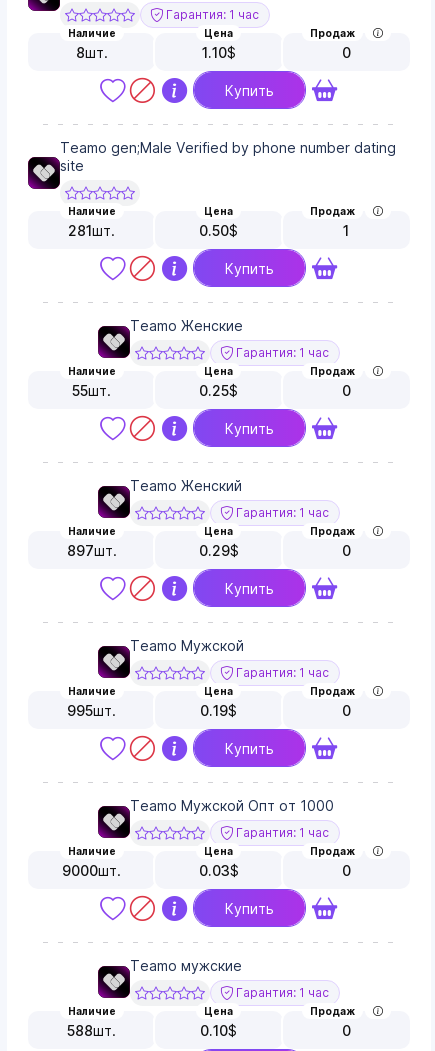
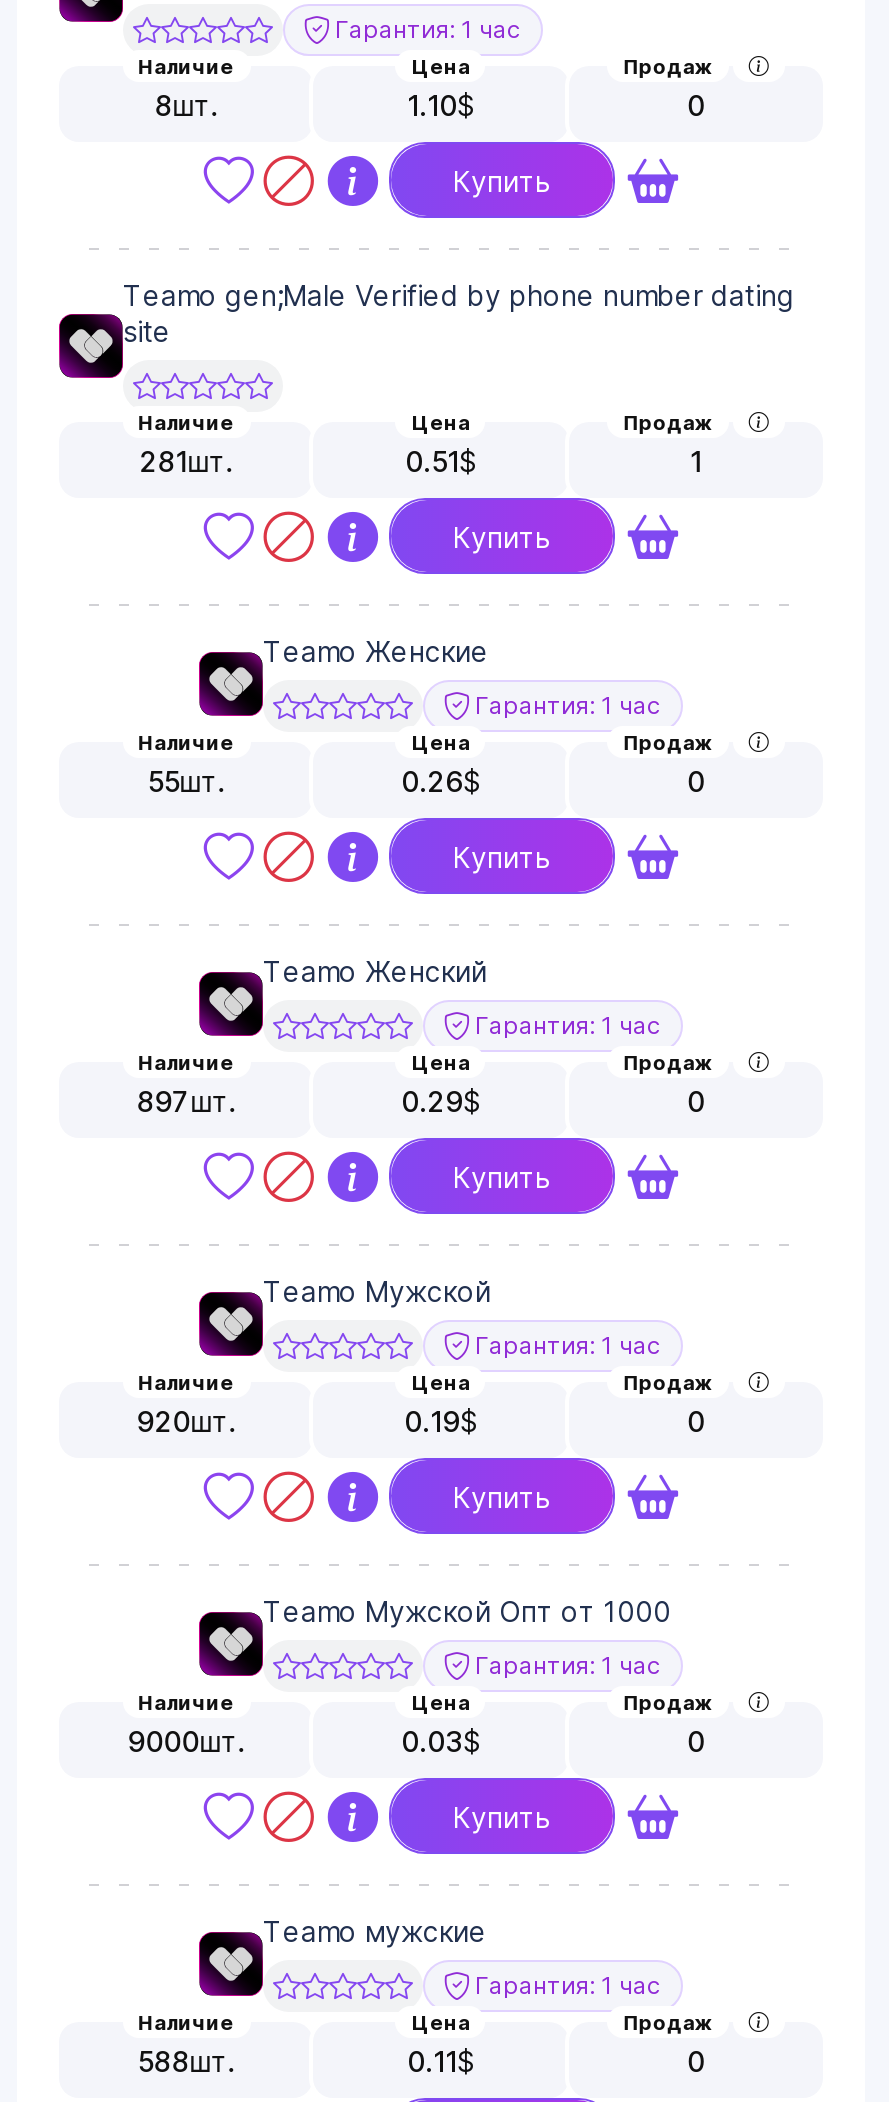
- 0.50$
+ 0.51$

- 0.25$
+ 0.26$

- 995шт.
+ 920шт.

- 0.10$
+ 0.11$
